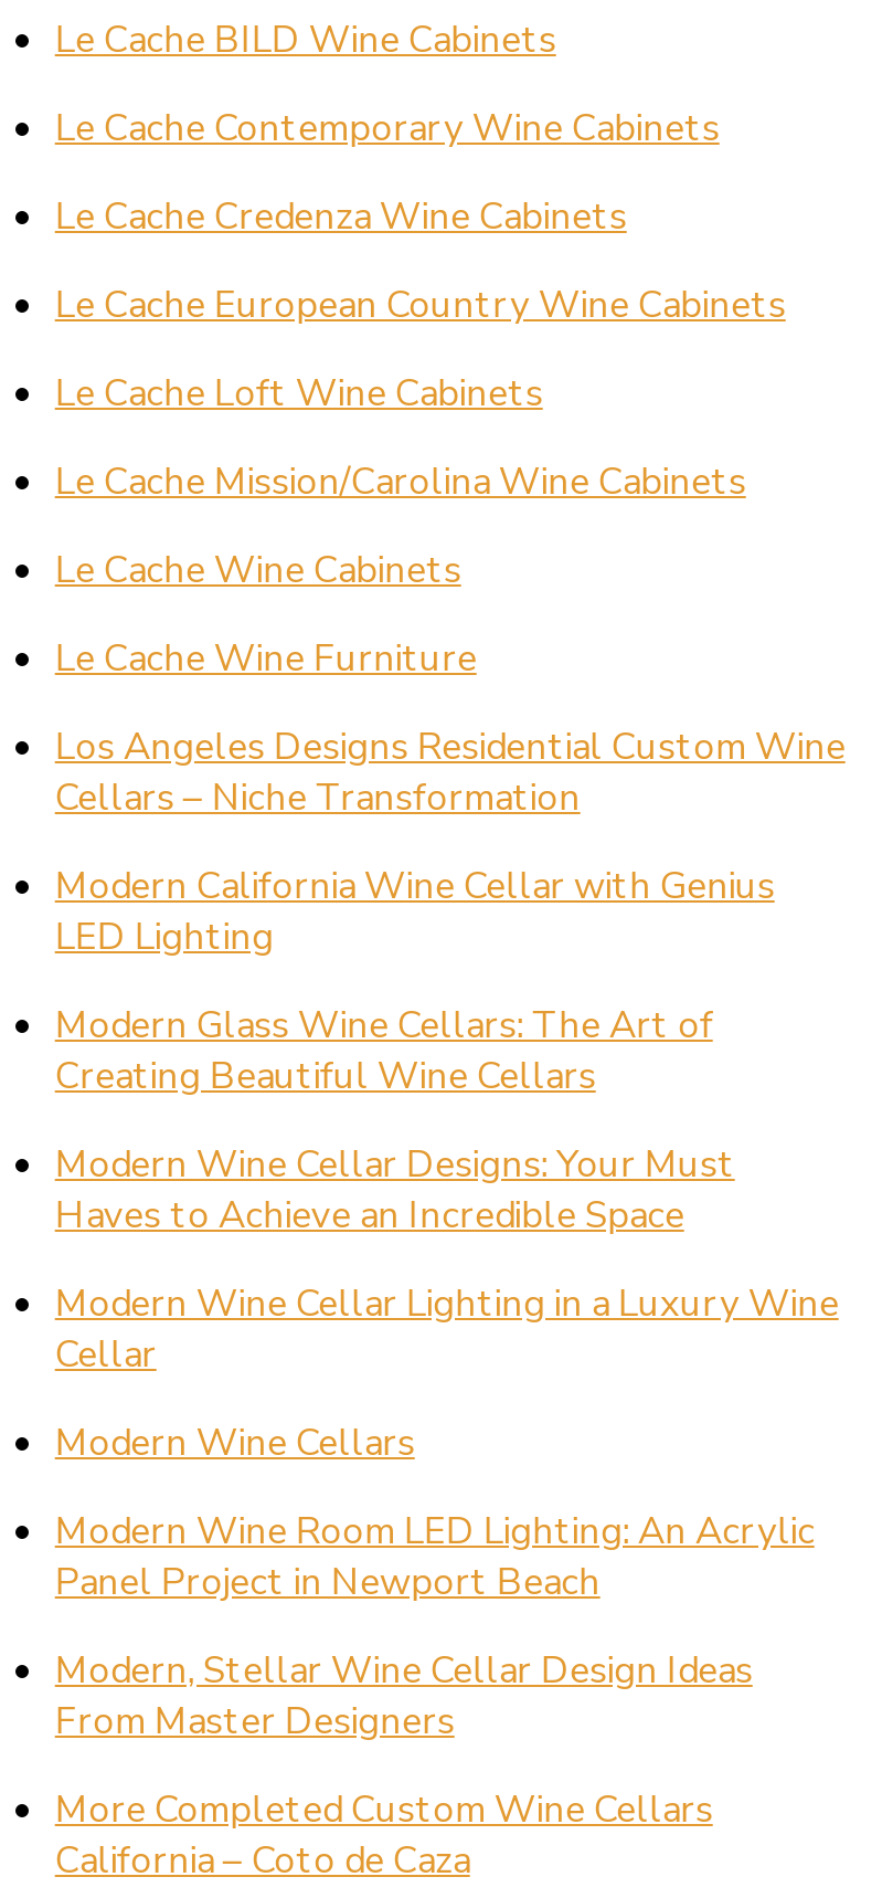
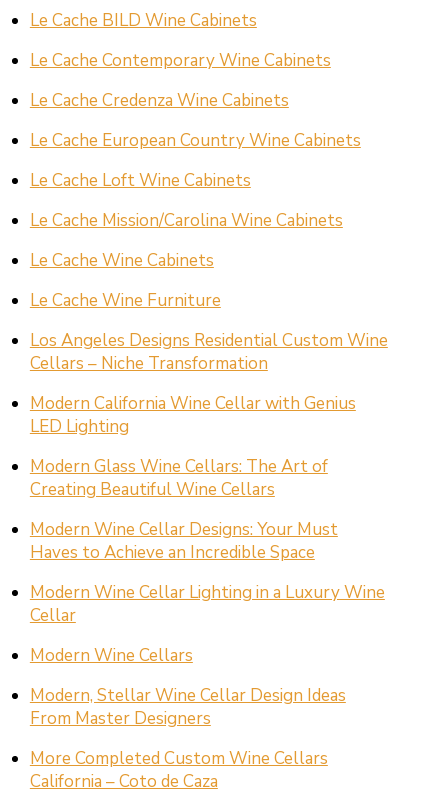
- Modern Wine Room LED Lighting: An Acrylic
- Panel Project in Newport Beach
